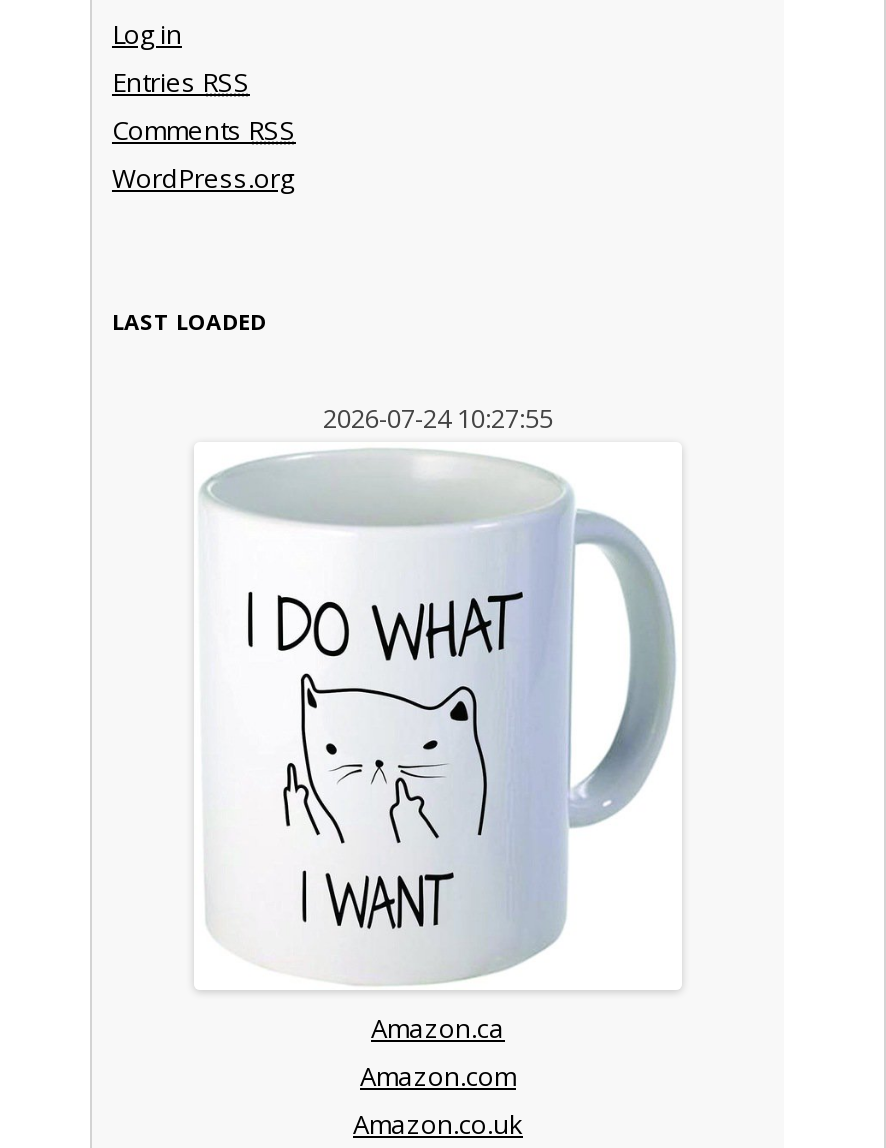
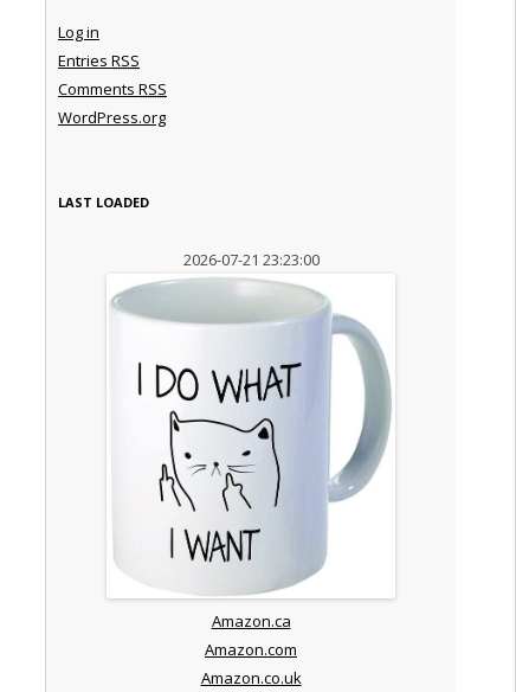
- 2026-07-24 10:27:55
+ 2026-07-21 23:23:00
